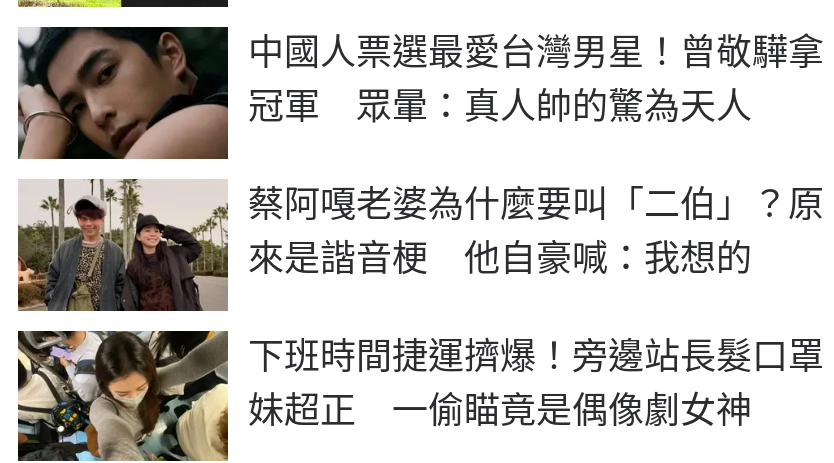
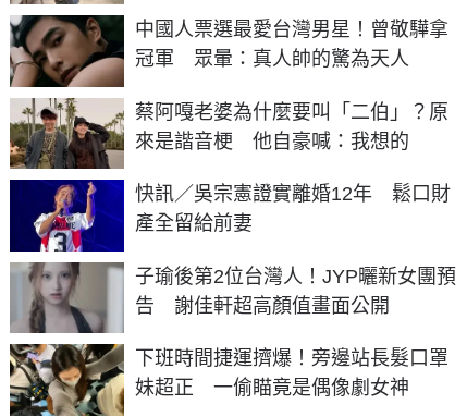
+ [image]
+ 快訊／吳宗憲證實離婚12年 鬆口財
+ 產全留給前妻
+ 子瑜後第2位台灣人！JYP曬新女團預
+ 告 謝佳軒超高顏值畫面公開

+ [image]
